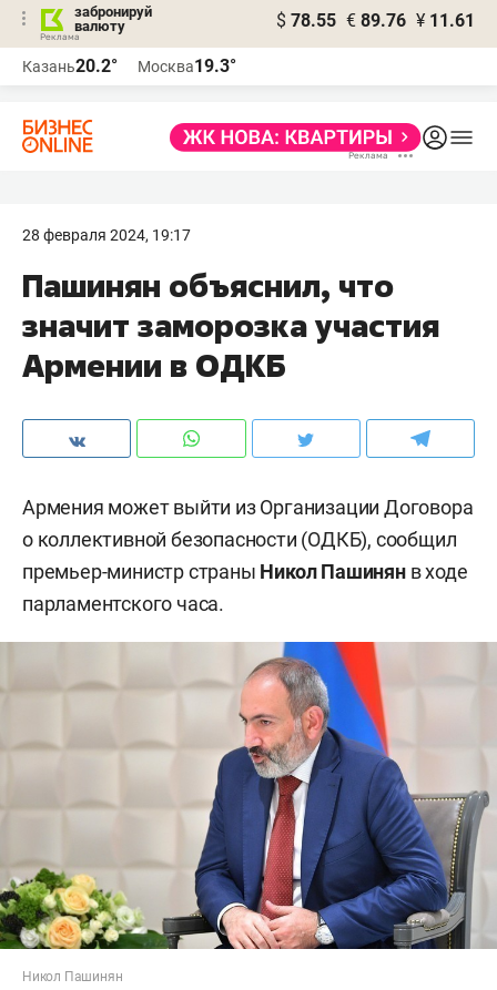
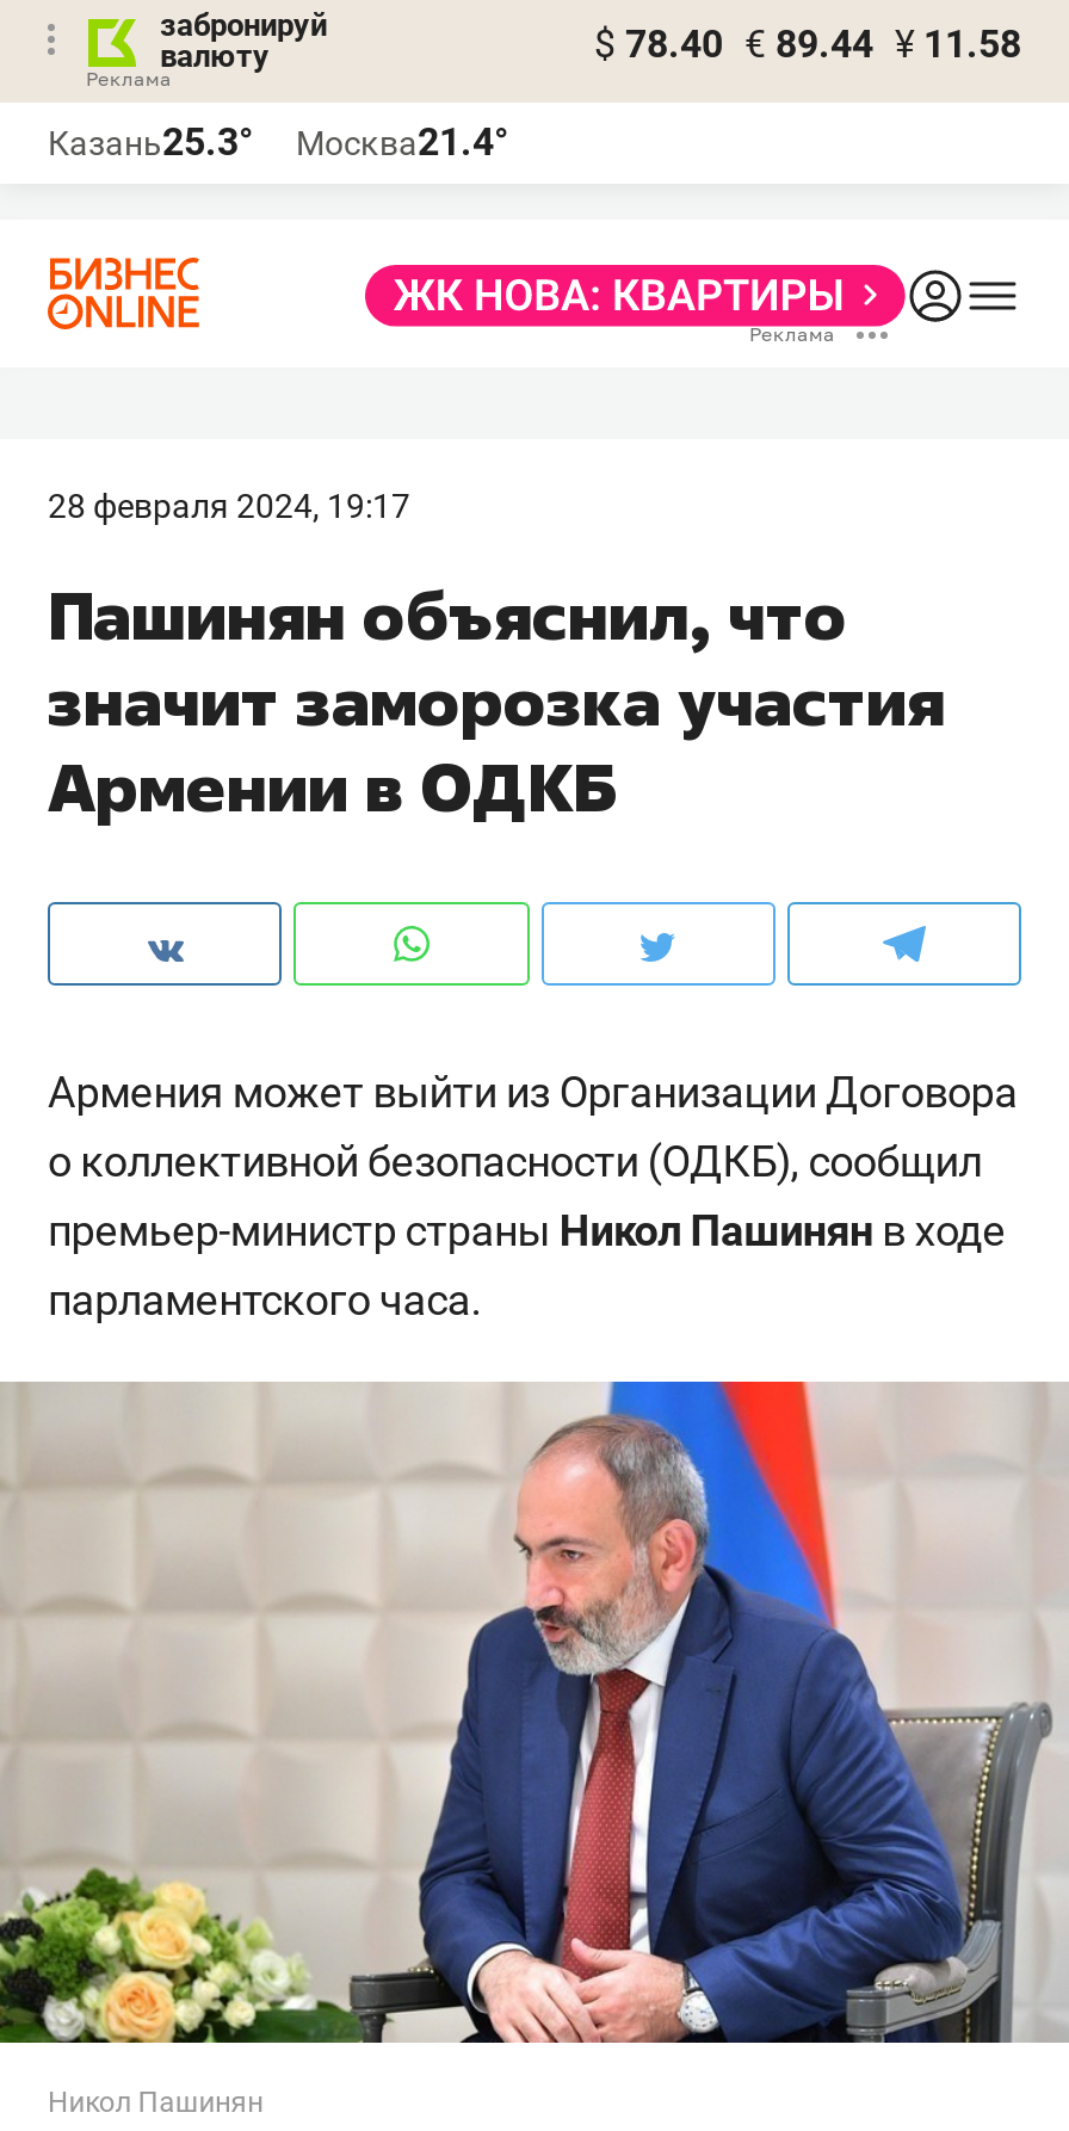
- $ 78.55 € 89.76 ¥ 11.61
+ $ 78.40 € 89.44 ¥ 11.58

- Казань20.2°
+ Казань25.3°

- Москва19.3°
+ Москва21.4°
